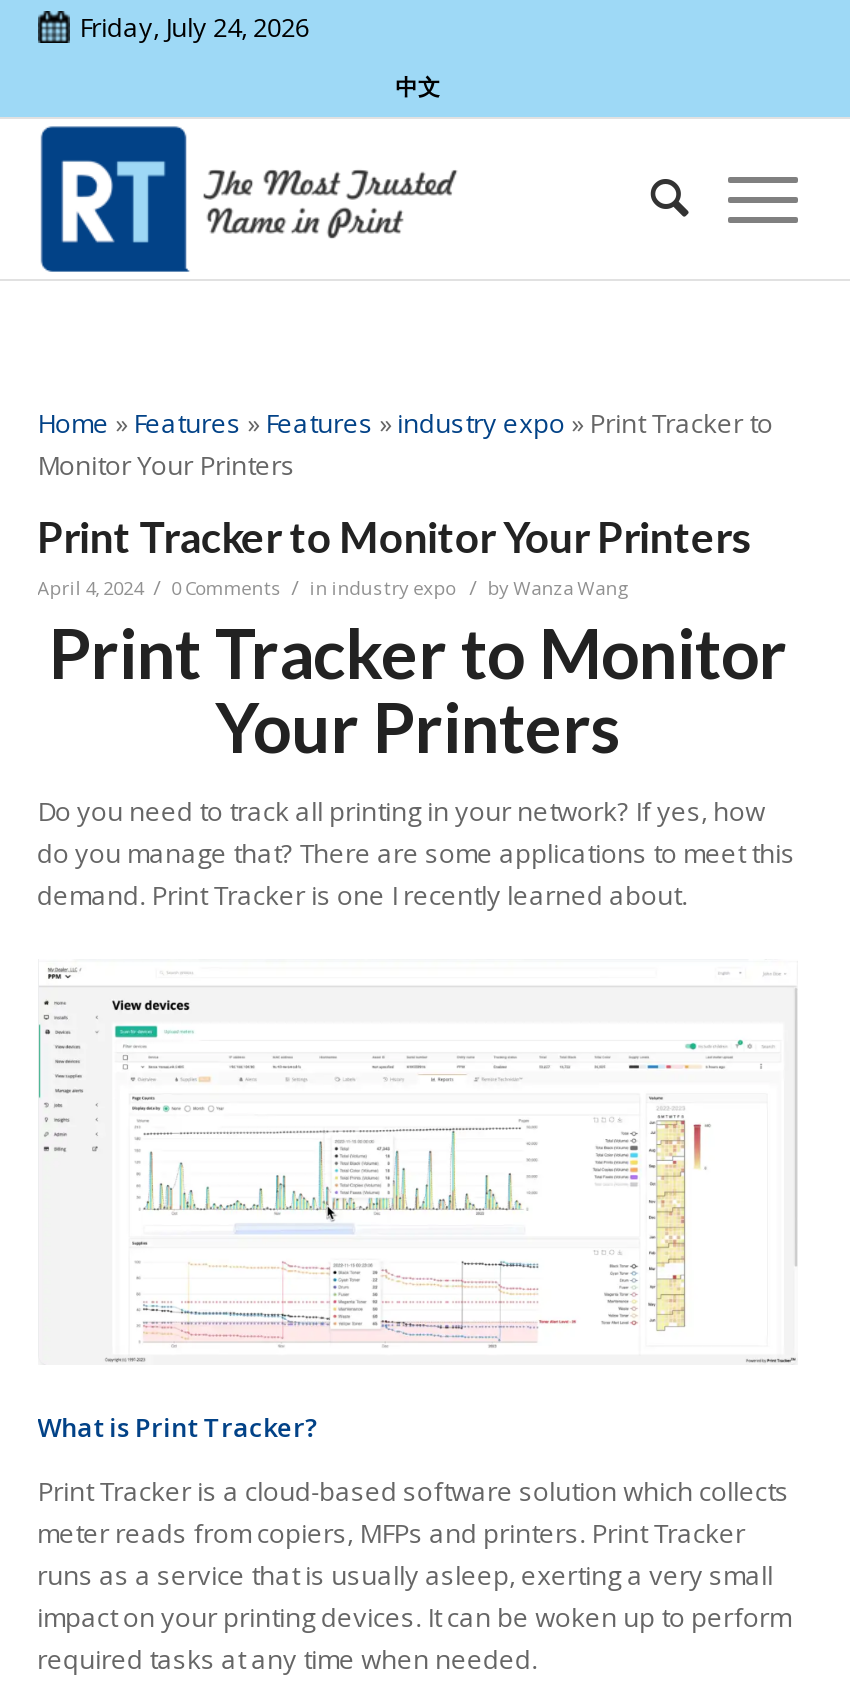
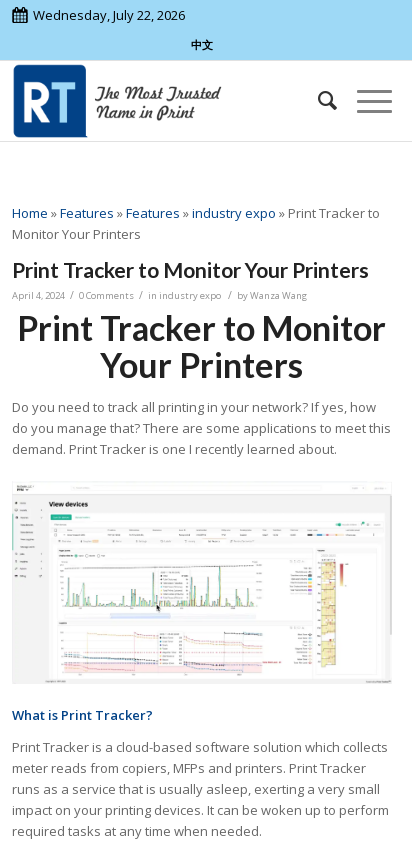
- Friday, July 24, 2026
+ Wednesday, July 22, 2026
